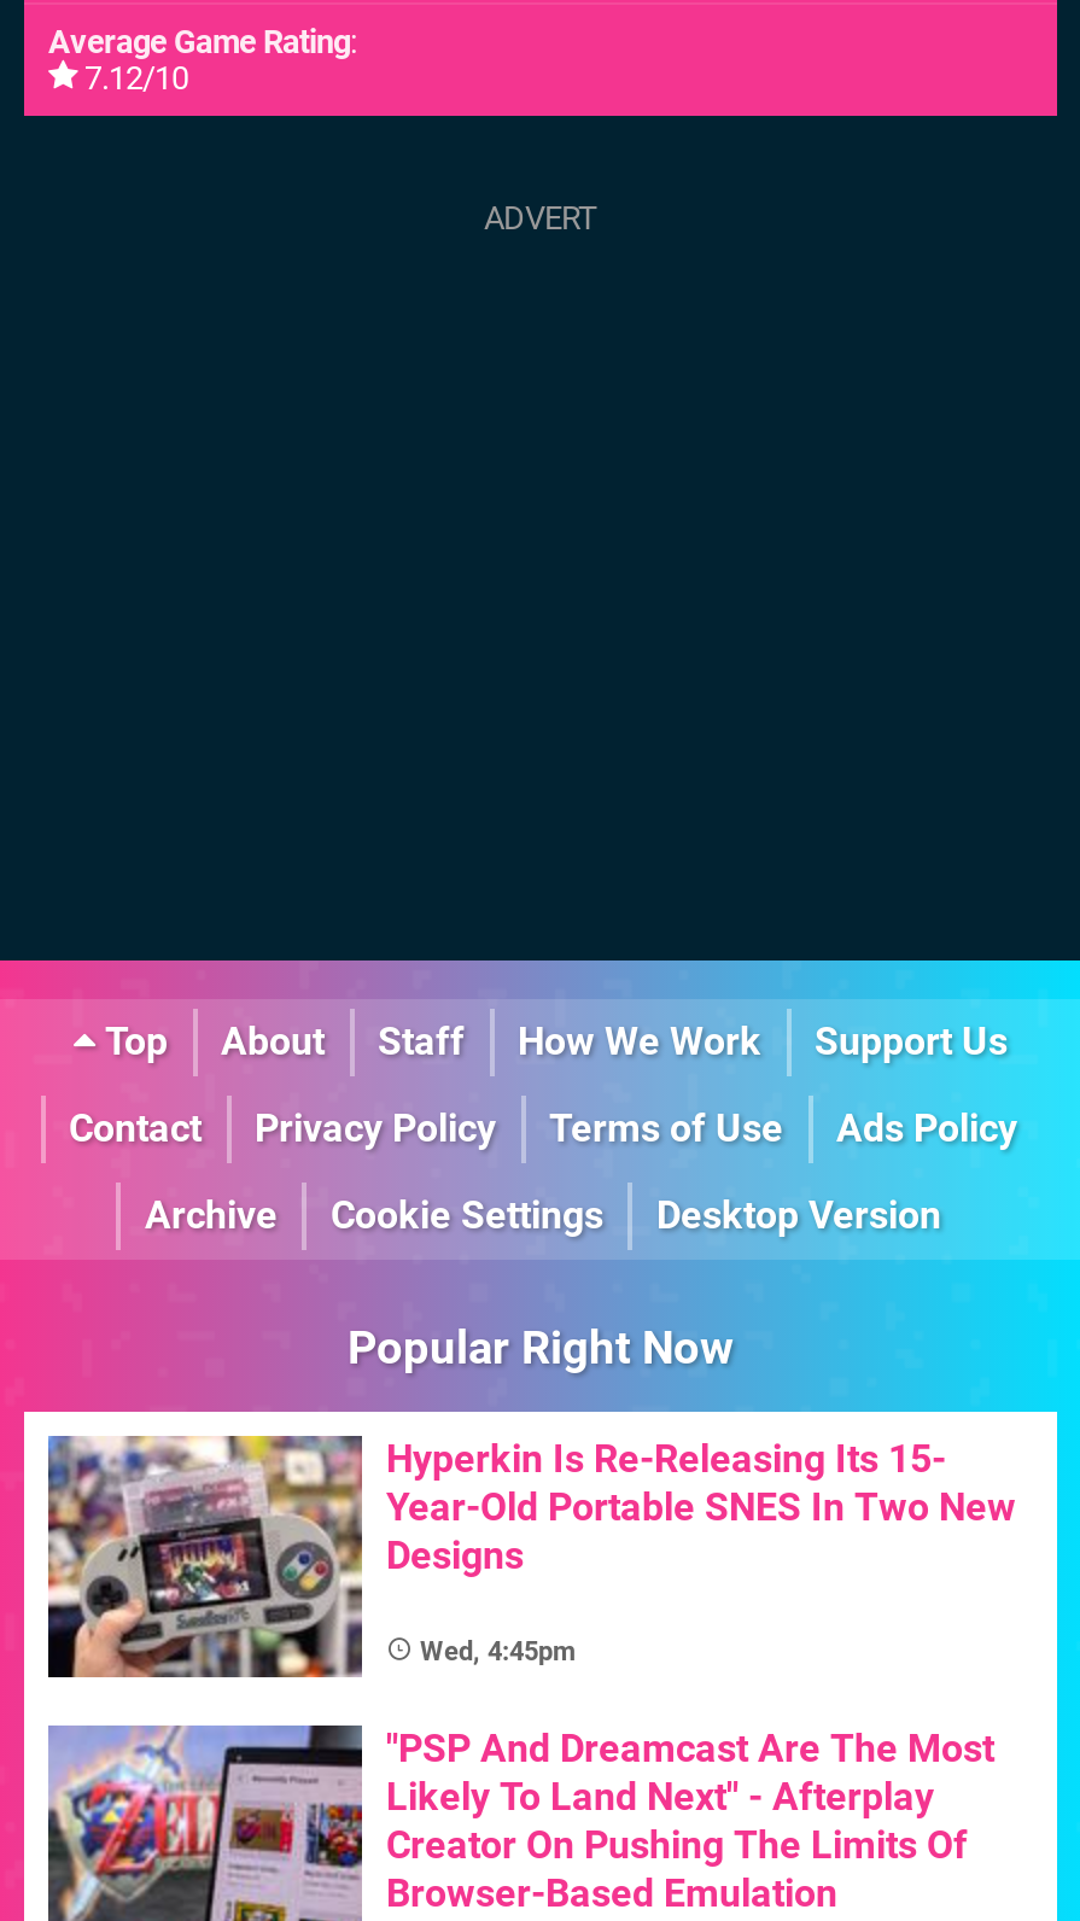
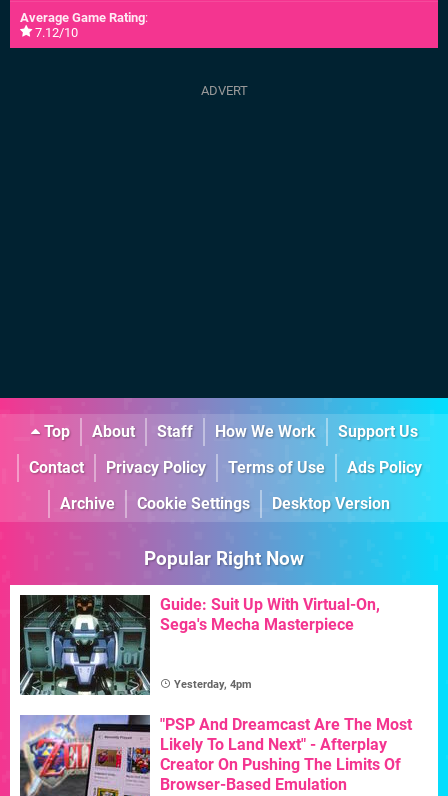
- [image]
- Hyperkin Is Re-Releasing Its 15-
- Year-Old Portable SNES In Two New
- Designs
+ [image]
+ Guide: Suit Up With Virtual-On,
+ Sega's Mecha Masterpiece

- Wed, 4:45pm
+ Yesterday, 4pm
